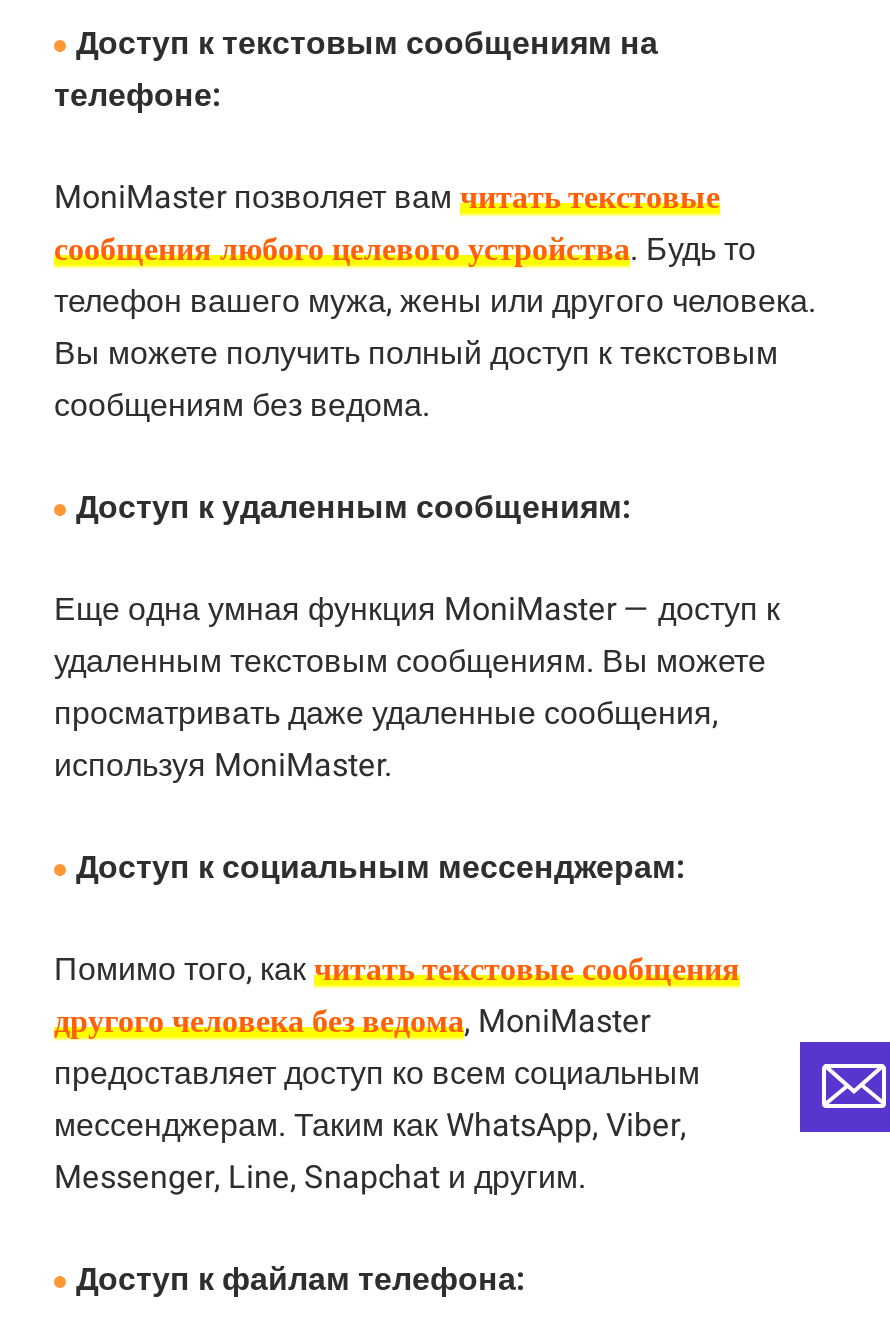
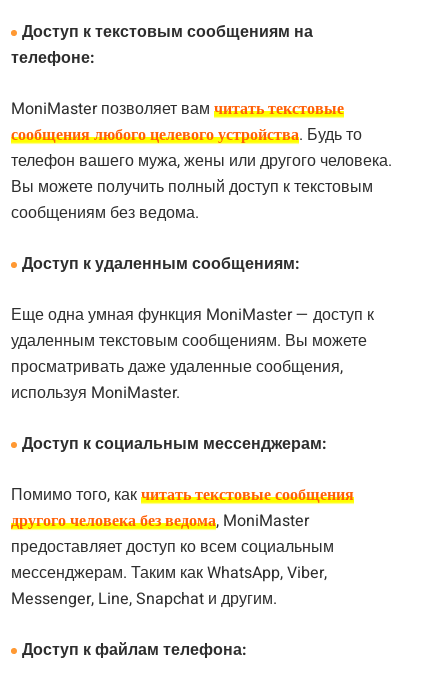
- [image]
